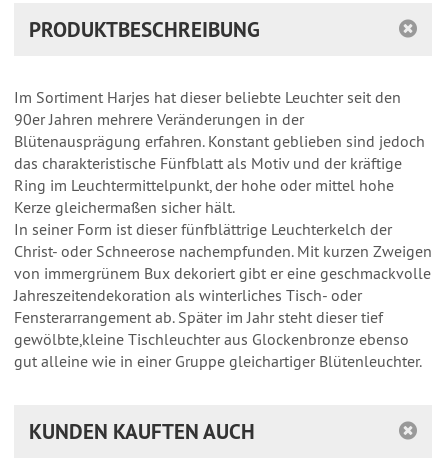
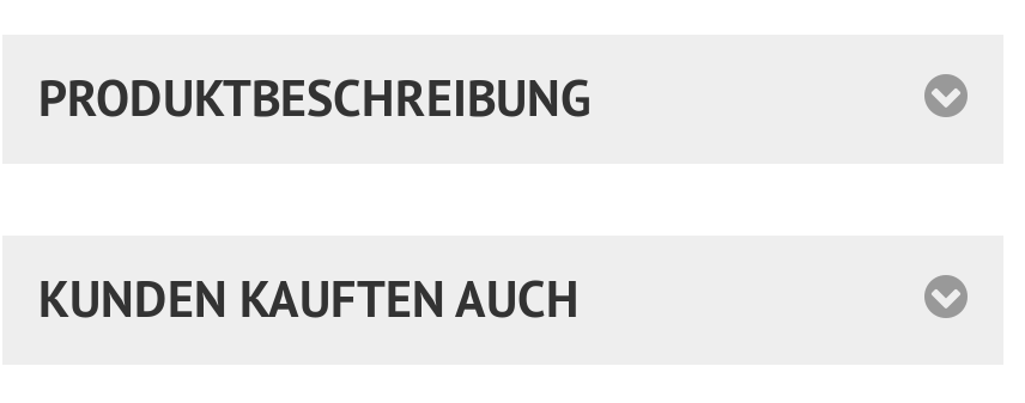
- Im Sortiment Harjes hat dieser beliebte Leuchter seit den
- 90er Jahren mehrere Veränderungen in der
- Blütenausprägung erfahren. Konstant geblieben sind jedoch
- das charakteristische Fünfblatt als Motiv und der kräftige
- Ring im Leuchtermittelpunkt, der hohe oder mittel hohe
- Kerze gleichermaßen sicher hält.
- In seiner Form ist dieser fünfblättrige Leuchterkelch der
- Christ- oder Schneerose nachempfunden. Mit kurzen Zweigen
- von immergrünem Bux dekoriert gibt er eine geschmackvolle
- Jahreszeitendekoration als winterliches Tisch- oder
- Fensterarrangement ab. Später im Jahr steht dieser tief
- gewölbte,kleine Tischleuchter aus Glockenbronze ebenso
- gut alleine wie in einer Gruppe gleichartiger Blütenleuchter.
